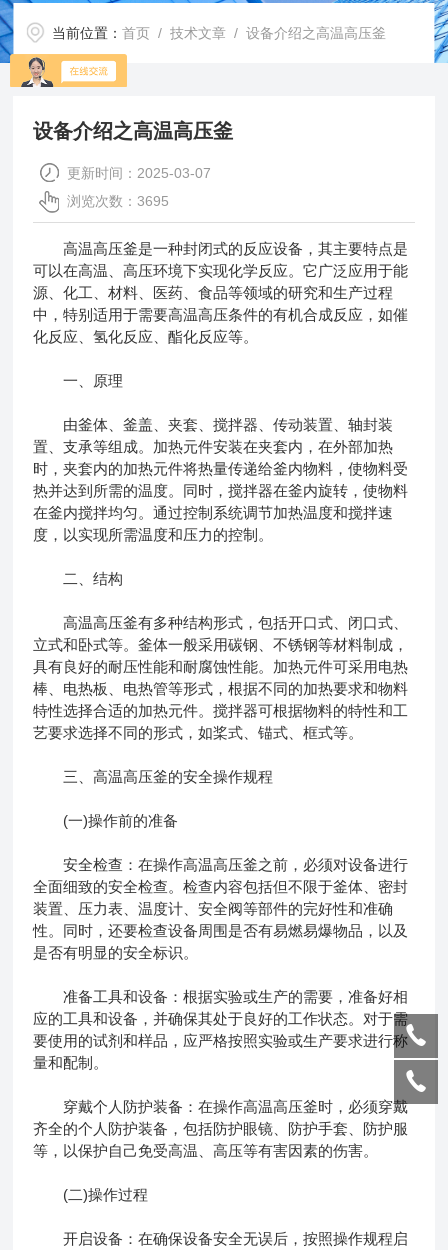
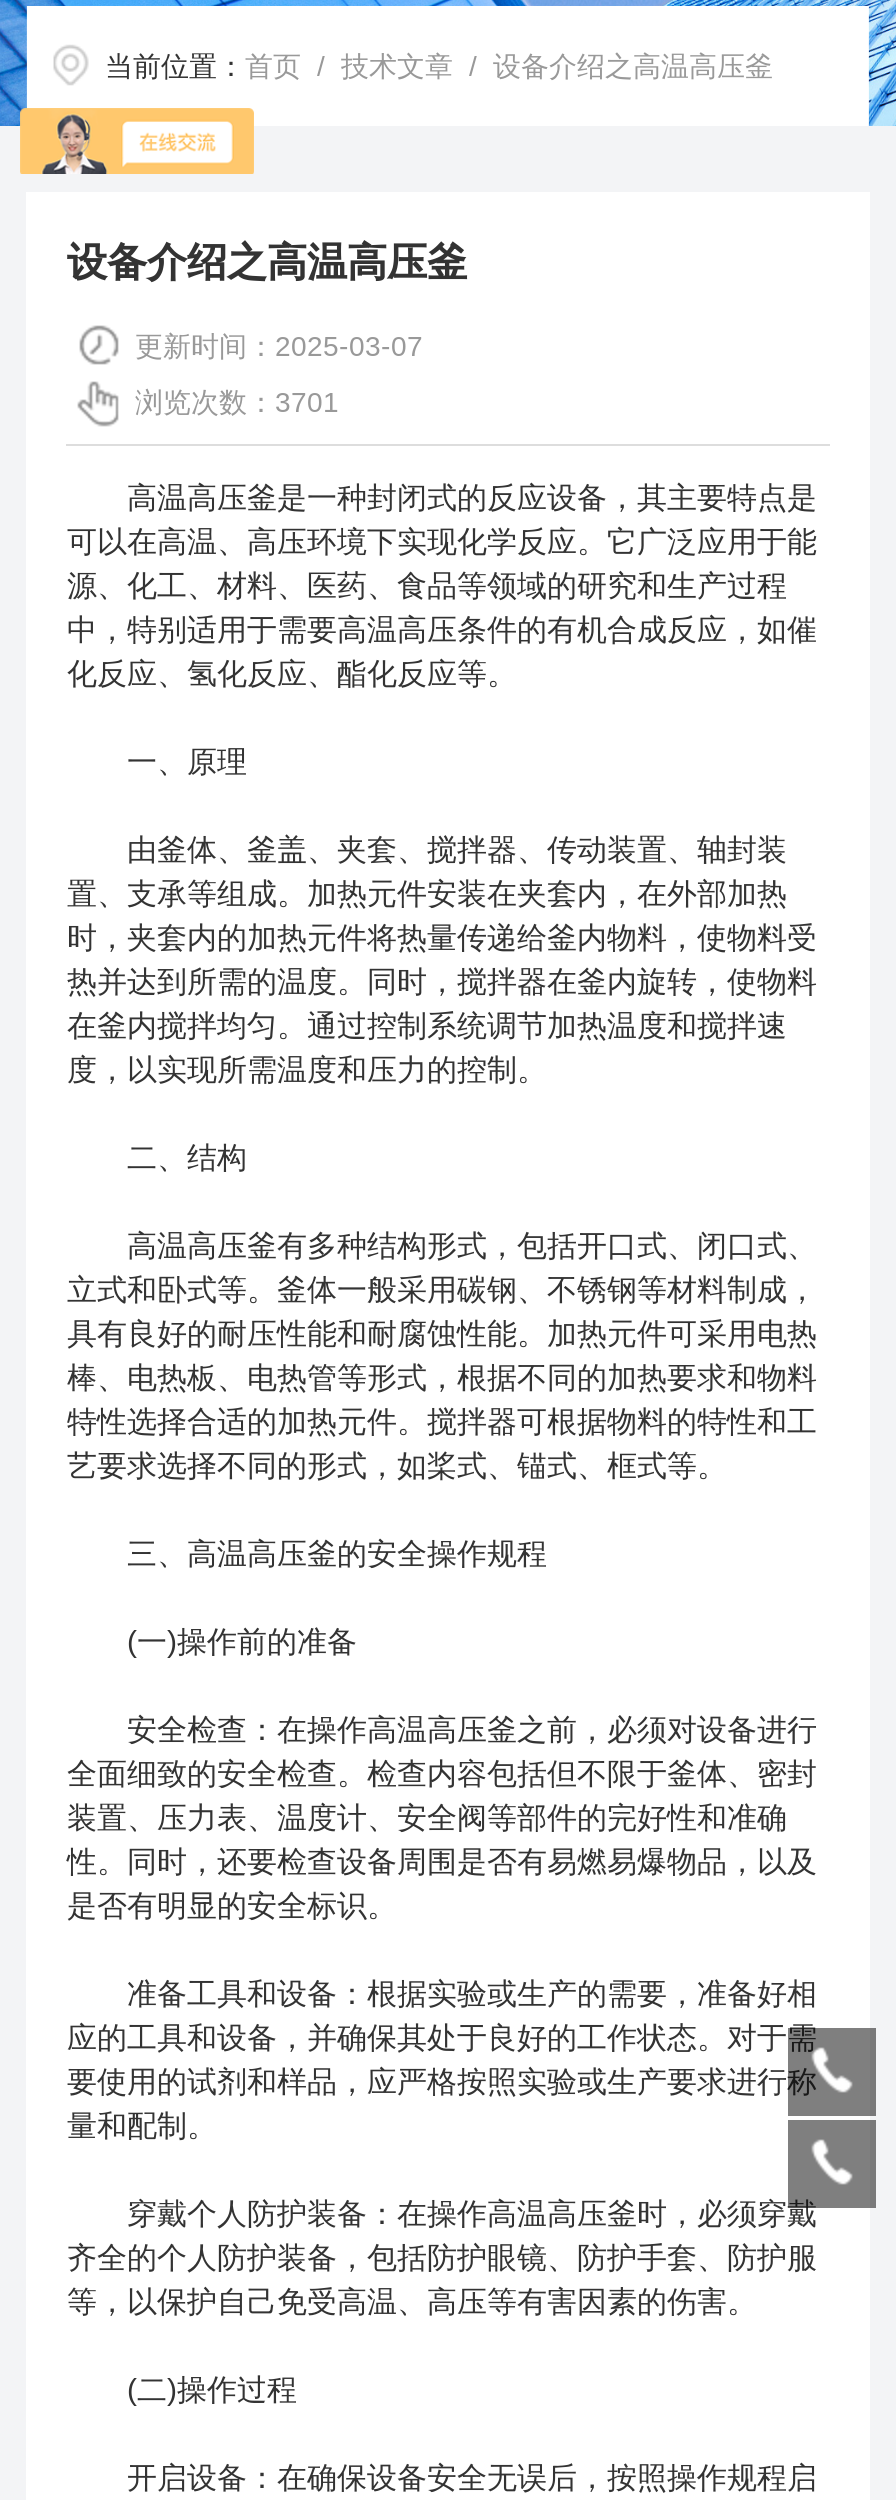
- 浏览次数：3695
+ 浏览次数：3701
